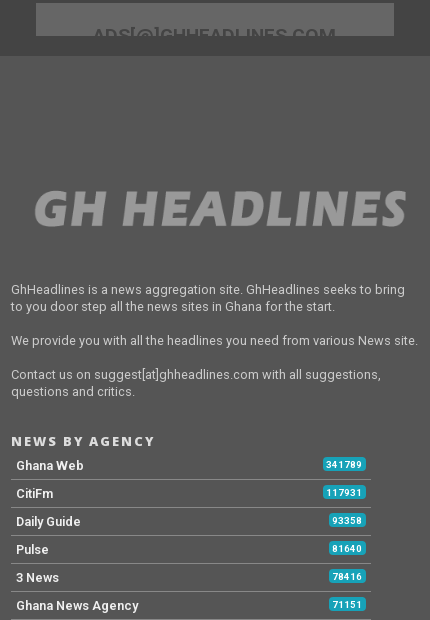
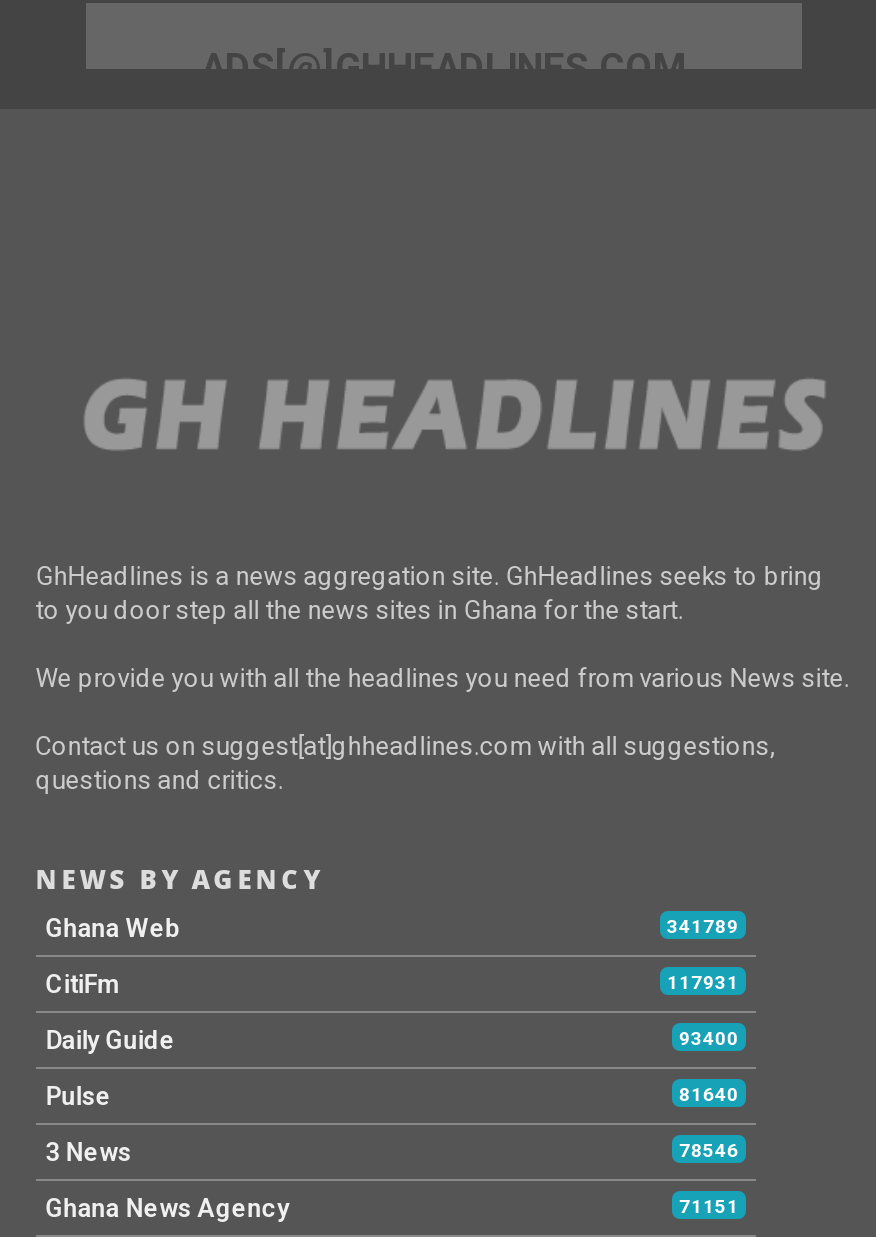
- 93358
+ 93400

- 78416
+ 78546
